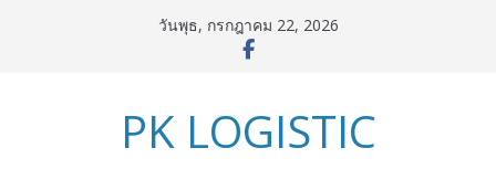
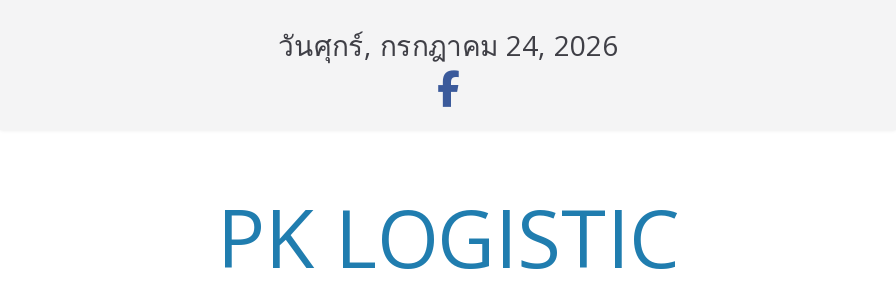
- วันพุธ, กรกฎาคม 22, 2026
+ วันศุกร์, กรกฎาคม 24, 2026
